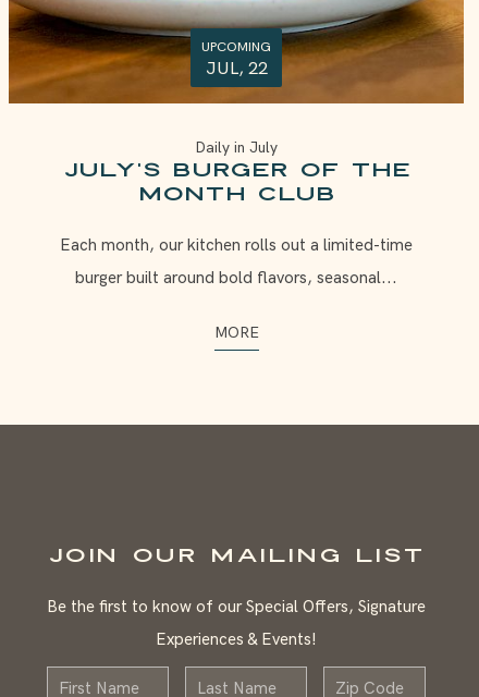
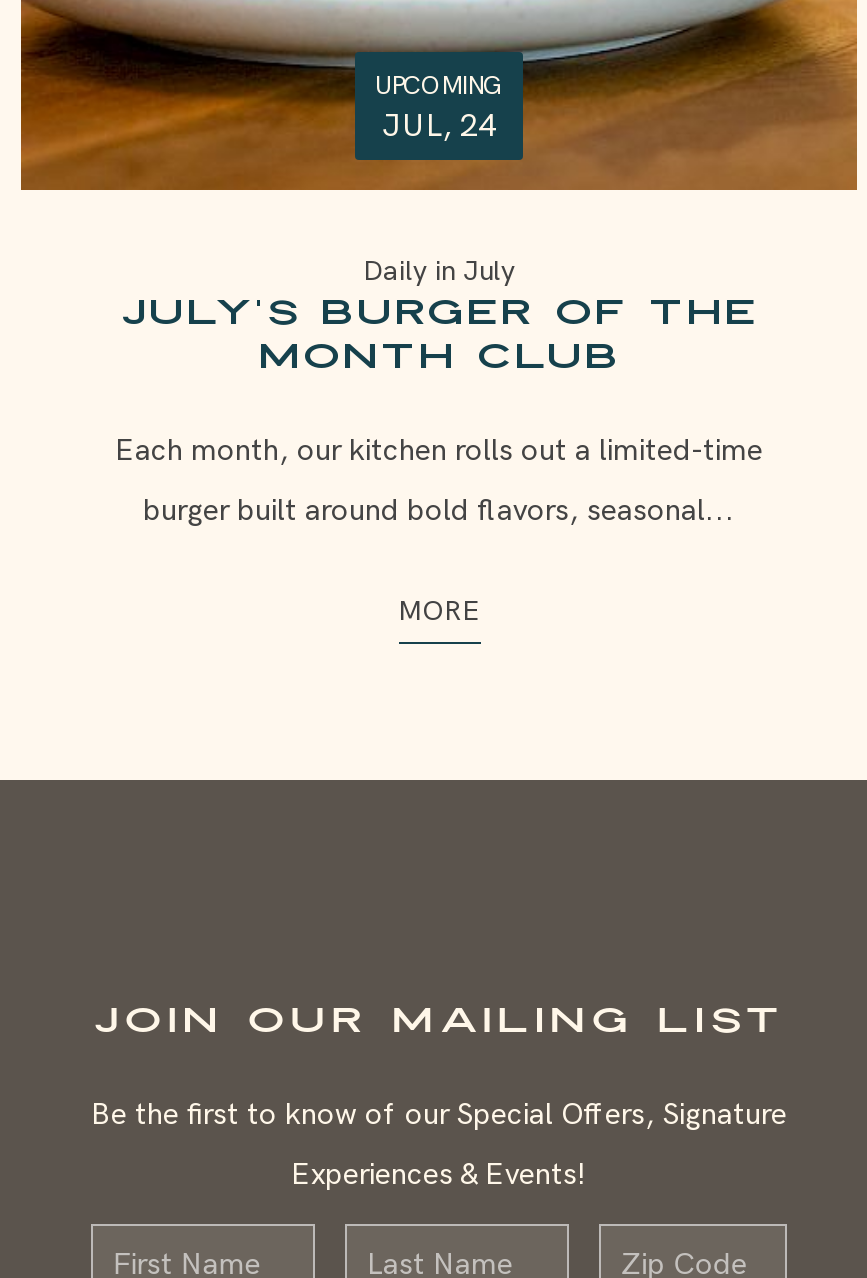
- JUL, 22
+ JUL, 24
